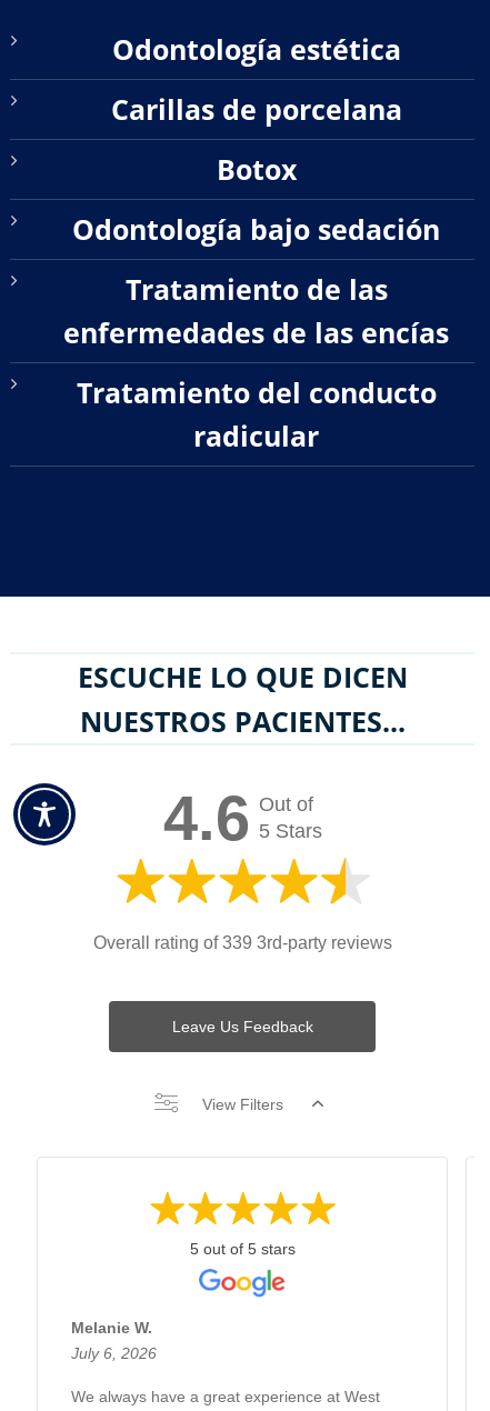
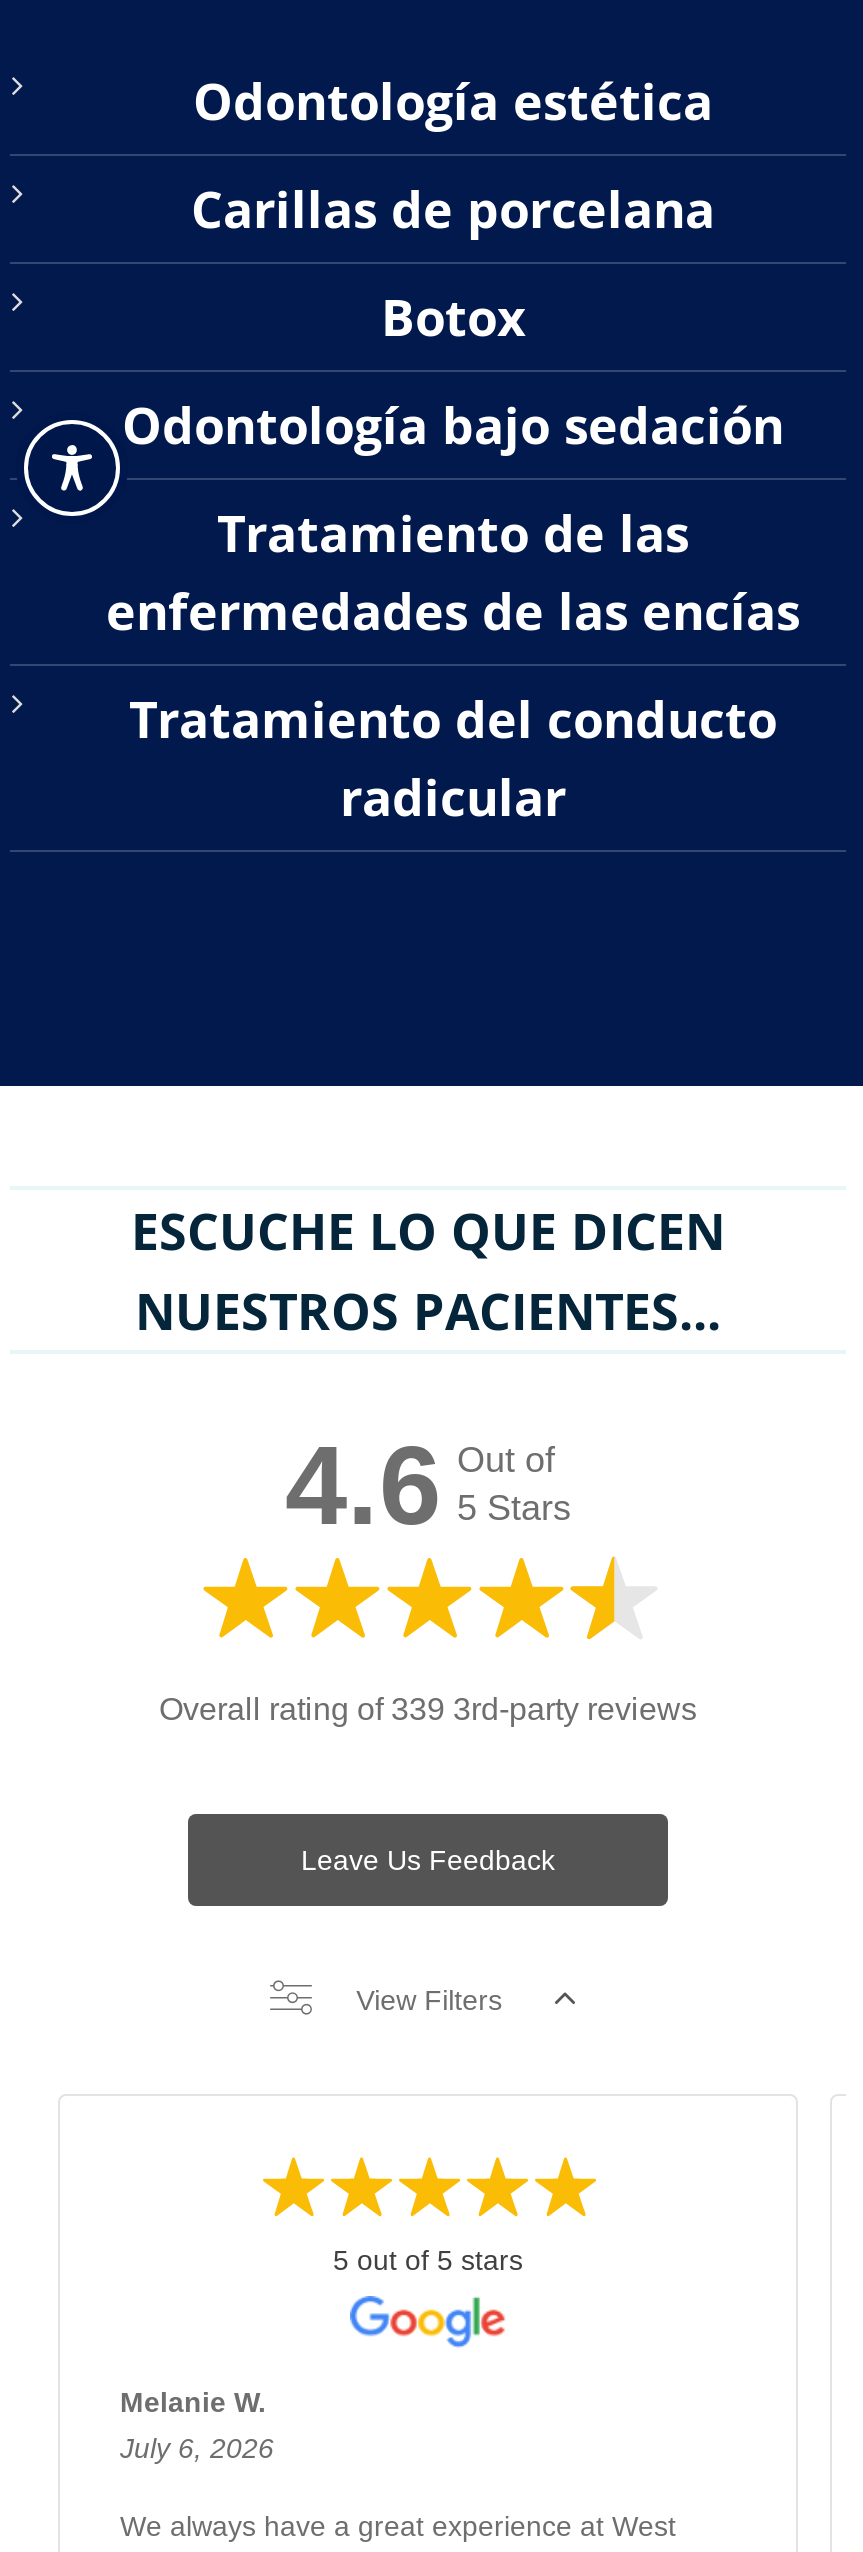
+ [image]

- [image]
